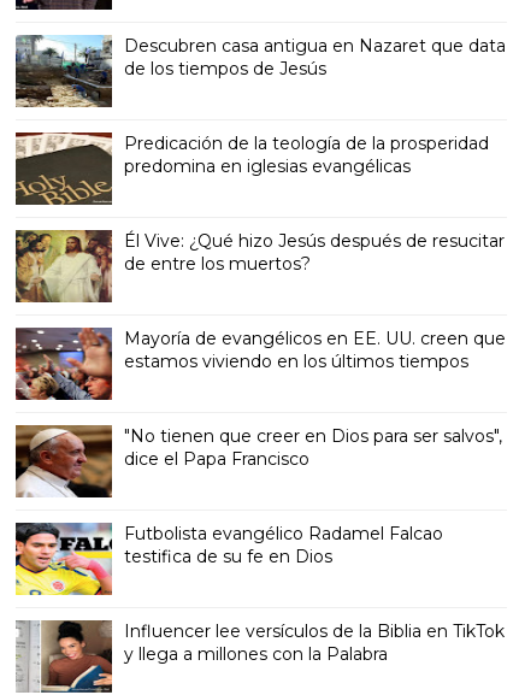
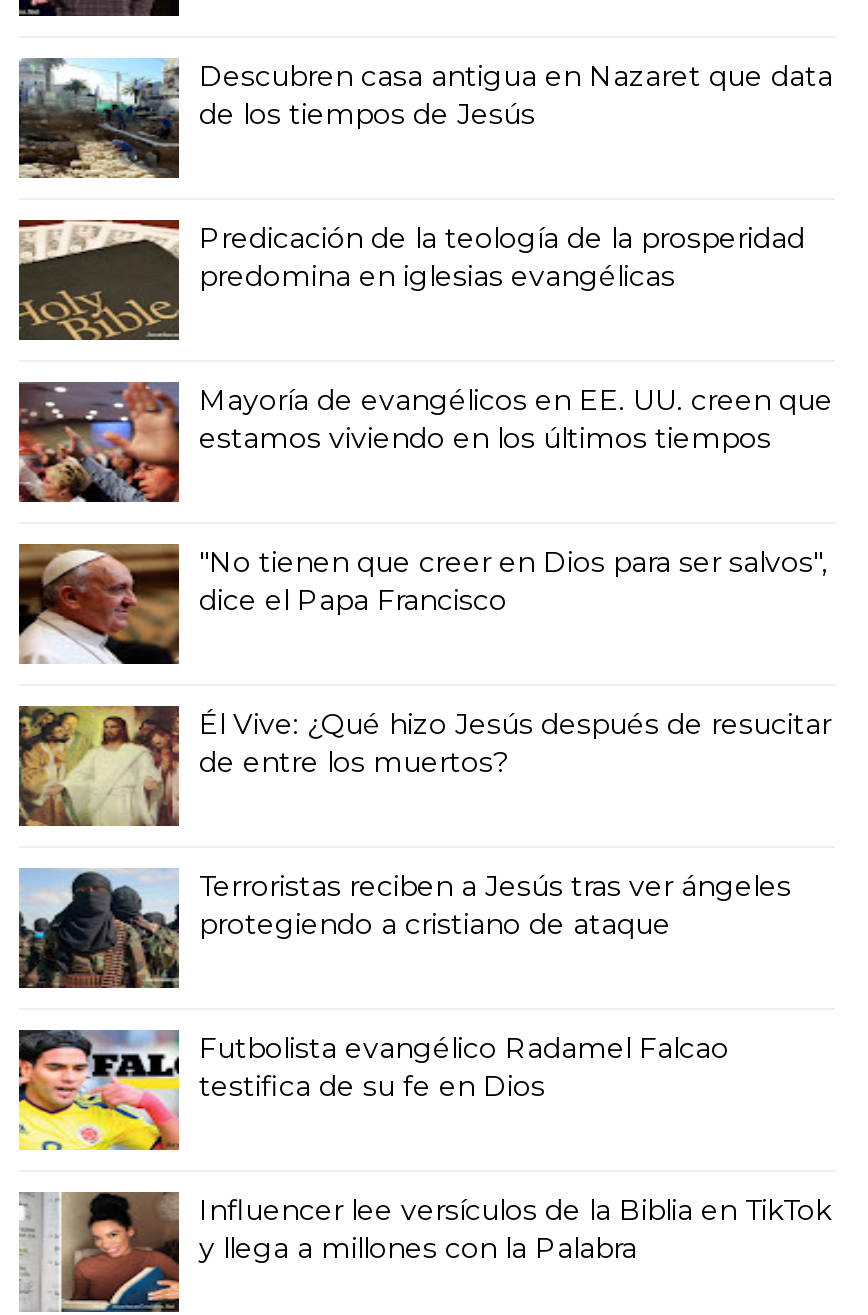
moved down: [image] | Él Vive: ¿Qué hizo Jesús después de resucitar | de entre los muertos?

moved up: [image] | Mayoría de evangélicos en EE. UU. creen que | estamos viviendo en los últimos tiempos | "No tienen que creer en Dios para ser salvos", | dice el Papa Francisco

+ [image]
+ Terroristas reciben a Jesús tras ver ángeles
+ protegiendo a cristiano de ataque
